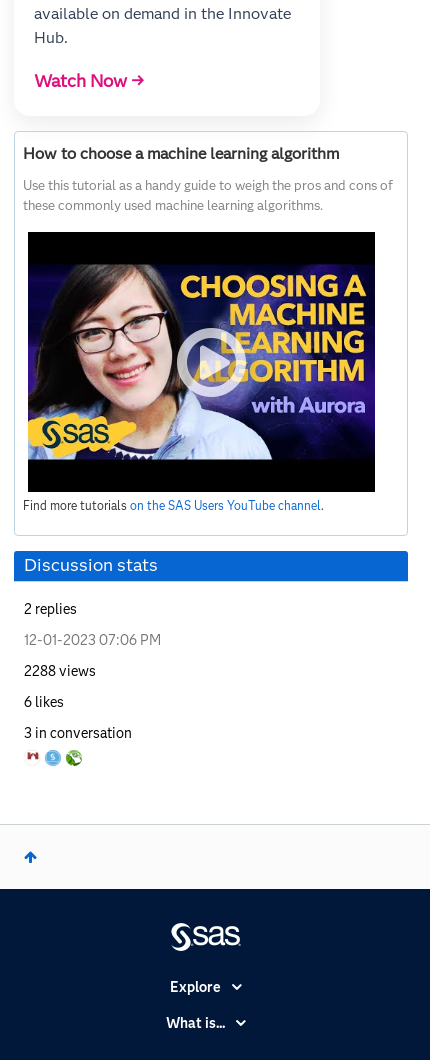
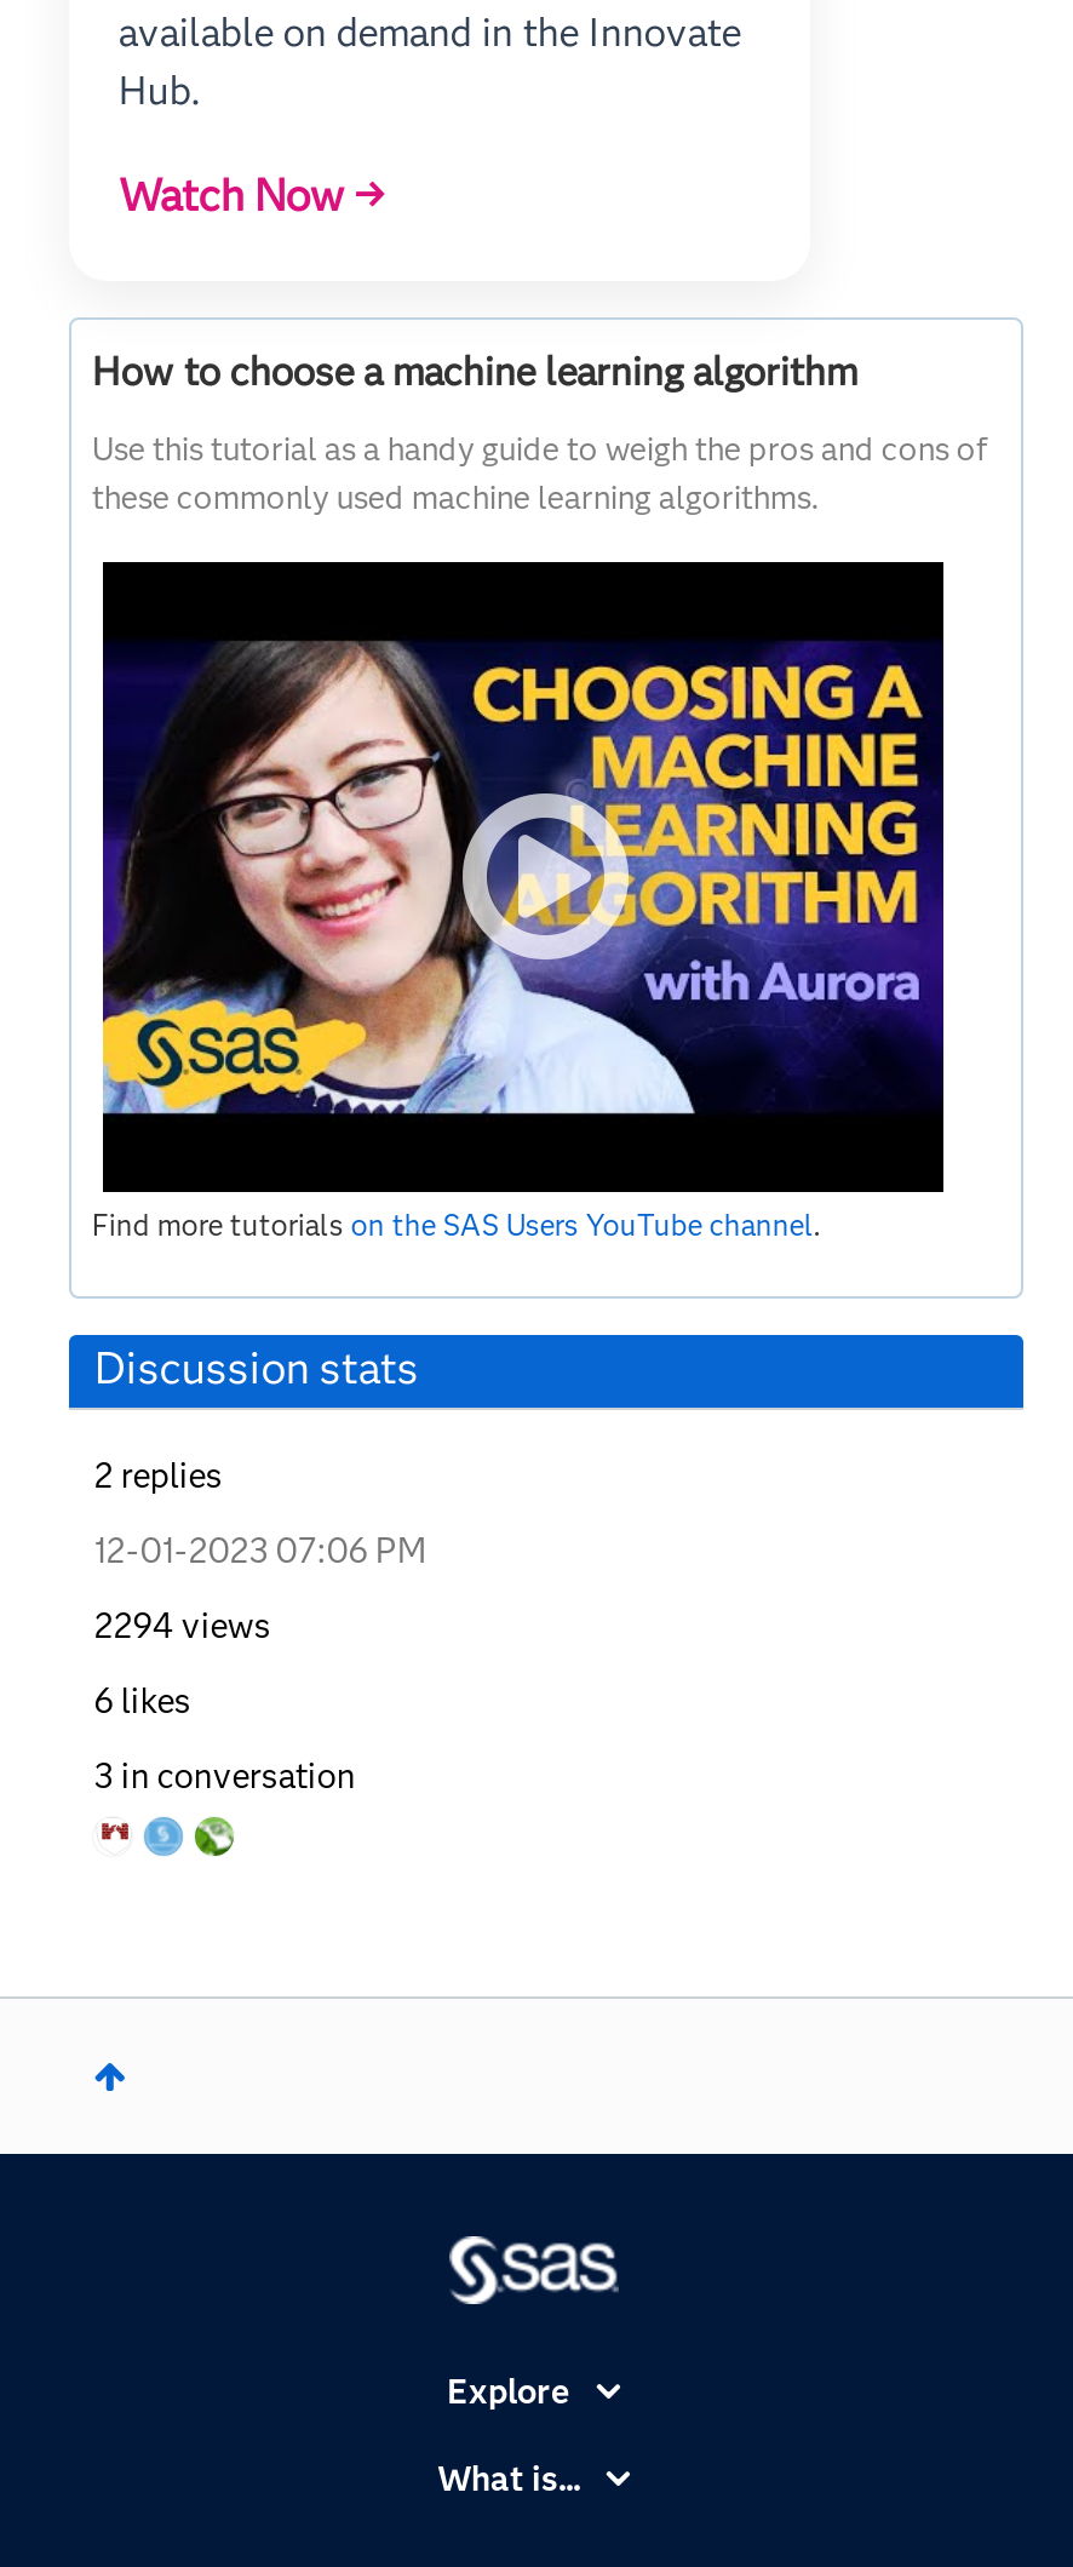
- 2288 views
+ 2294 views
